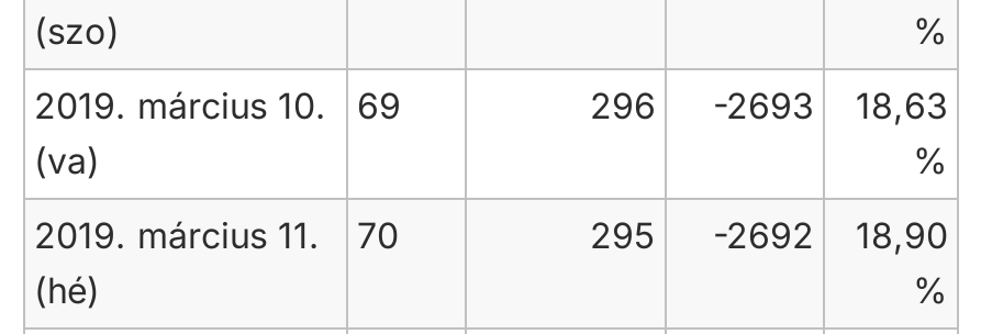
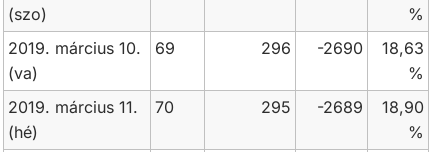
- 296 -2693 18,63
+ 296 -2690 18,63

- 295 -2692 18,90
+ 295 -2689 18,90
